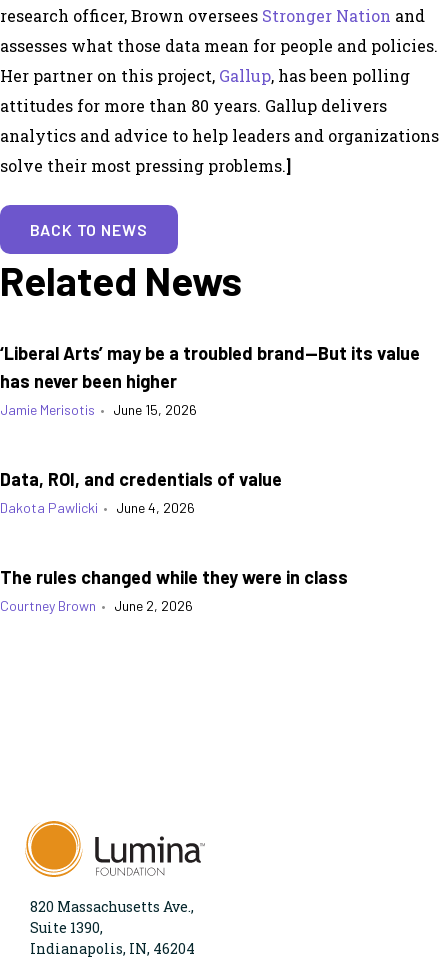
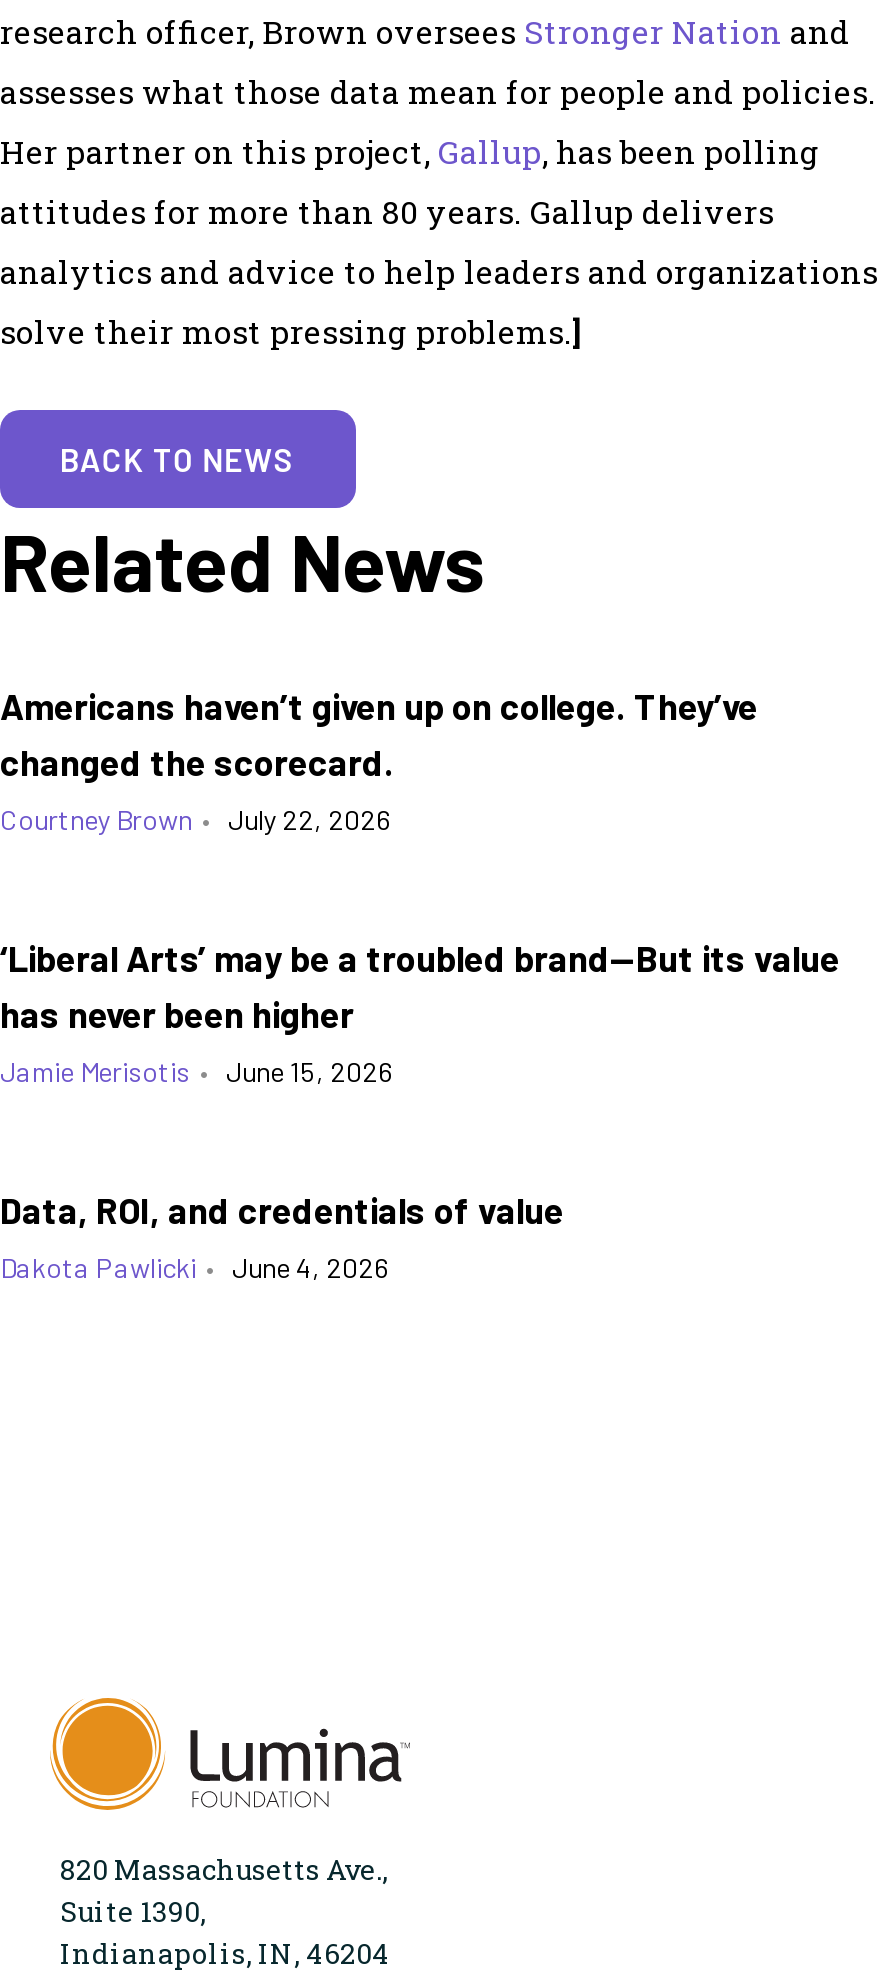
+ Americans haven’t given up on college. They’ve
+ changed the scorecard.
+ Courtney Brown • July 22, 2026

moved down: ‘Liberal Arts’ may be a troubled brand—But its value | has never been higher | Jamie Merisotis • June 15, 2026 | Data, ROI, and credentials of value | Dakota Pawlicki • June 4, 2026

- The rules changed while they were in class
- Courtney Brown • June 2, 2026
